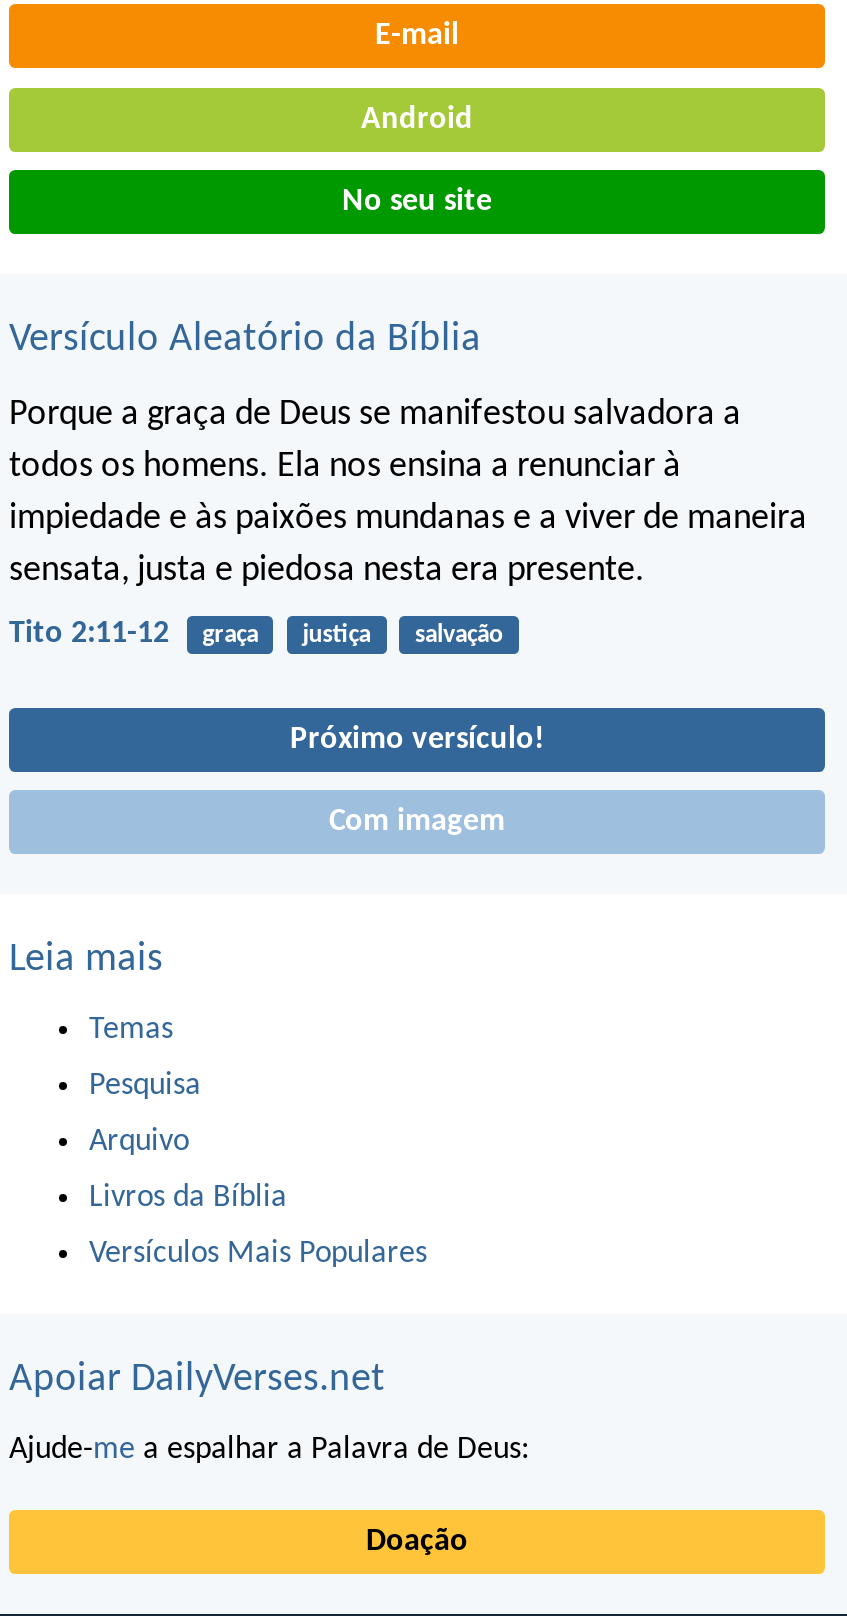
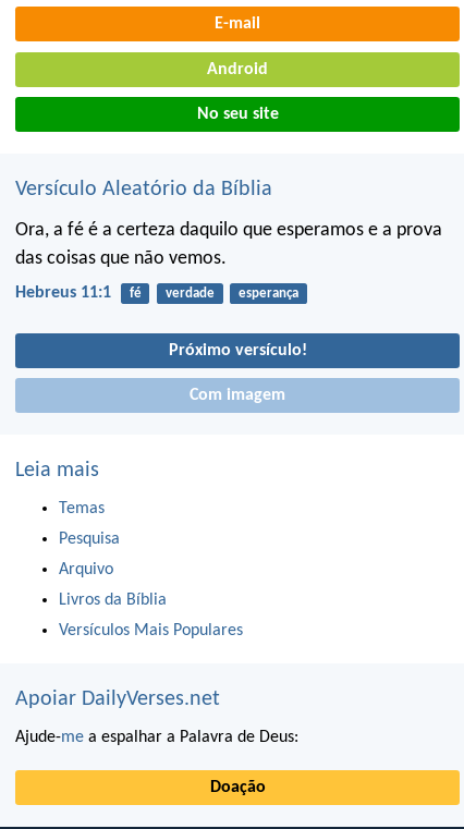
- Porque a graça de Deus se manifestou salvadora a
- todos os homens. Ela nos ensina a renunciar à
- impiedade e às paixões mundanas e a viver de maneira
- sensata, justa e piedosa nesta era presente.
+ Ora, a fé é a certeza daquilo que esperamos e a prova
+ das coisas que não vemos.

- Tito 2:11-12
- graça
- justiça
- salvação
+ Hebreus 11:1
+ fé
+ verdade
+ esperança
